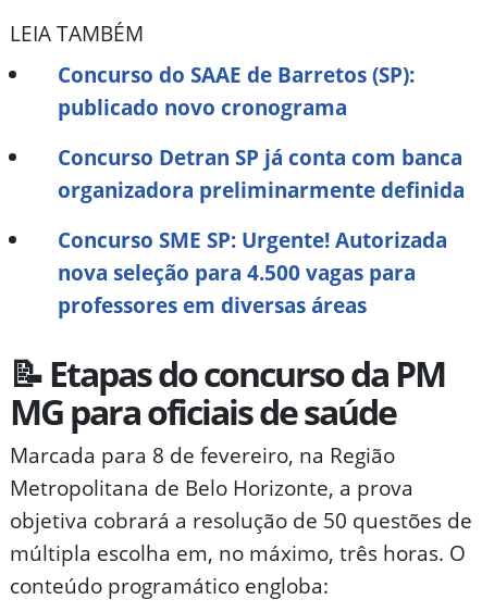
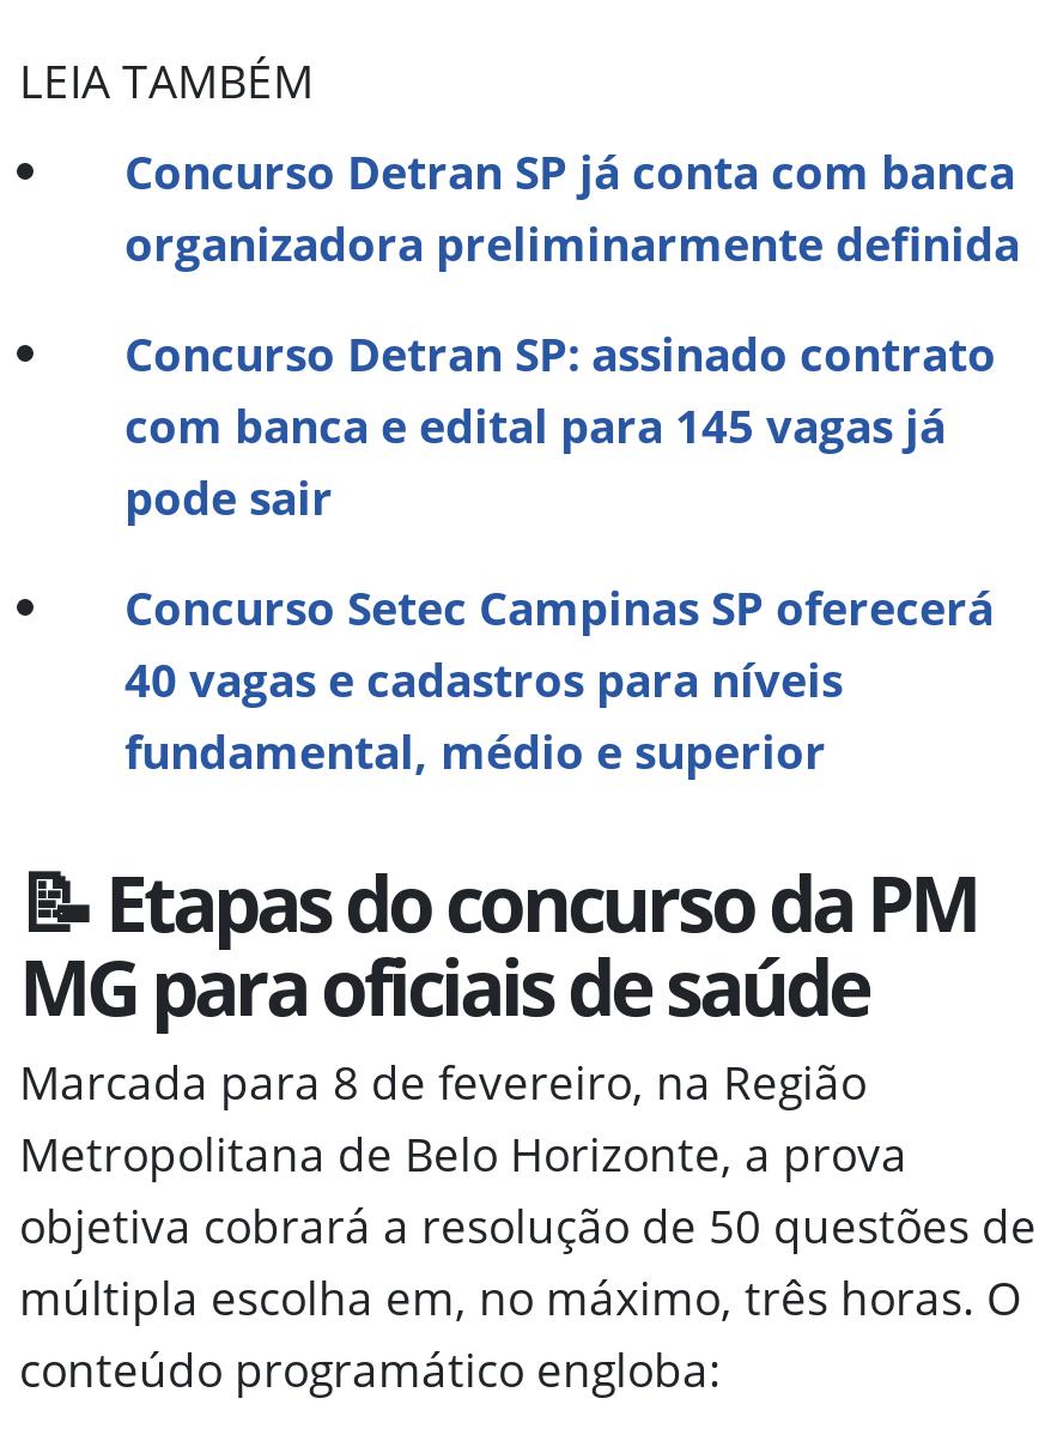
- Concurso do SAAE de Barretos (SP):
- publicado novo cronograma

moved up: Concurso Detran SP já conta com banca | organizadora preliminarmente definida

- Concurso SME SP: Urgente! Autorizada
- nova seleção para 4.500 vagas para
- professores em diversas áreas
+ Concurso Detran SP: assinado contrato
+ com banca e edital para 145 vagas já
+ pode sair
+ Concurso Setec Campinas SP oferecerá
+ 40 vagas e cadastros para níveis
+ fundamental, médio e superior
